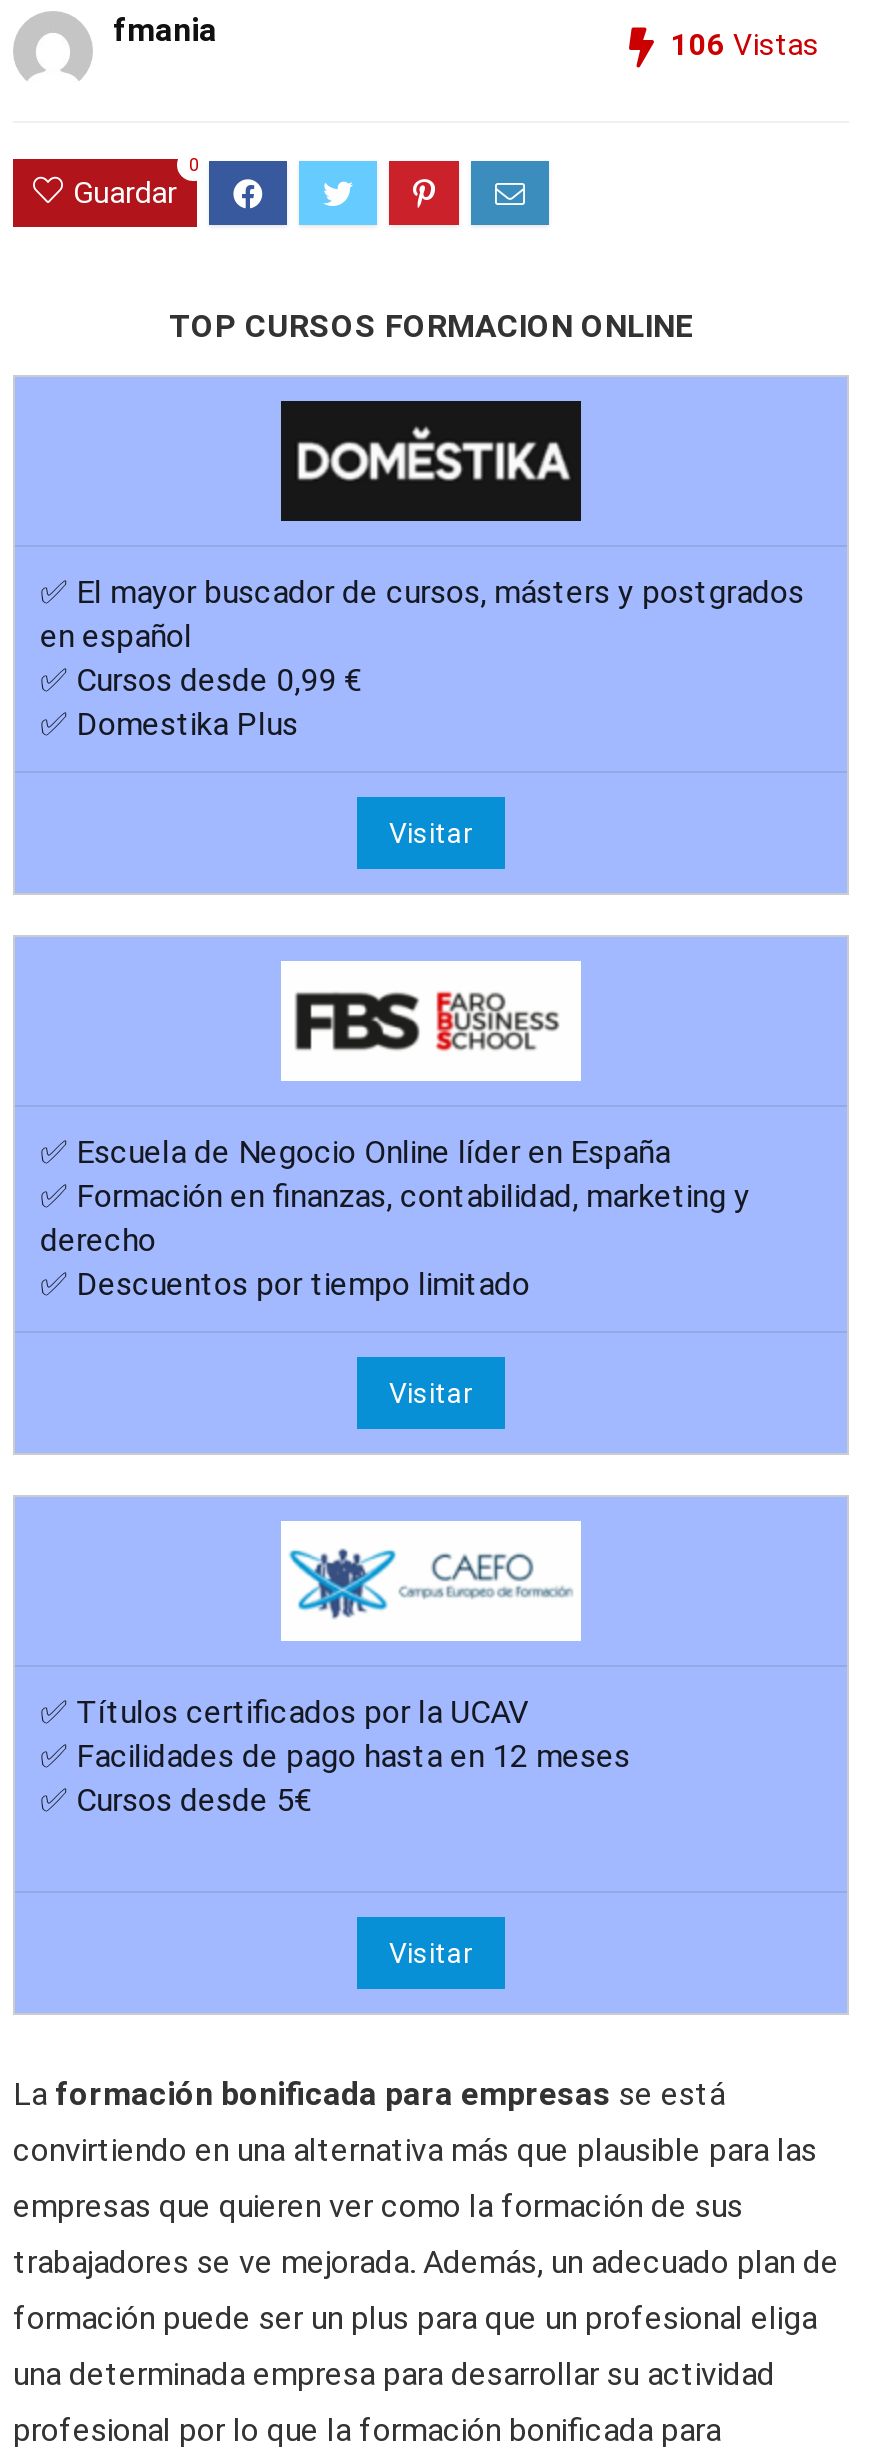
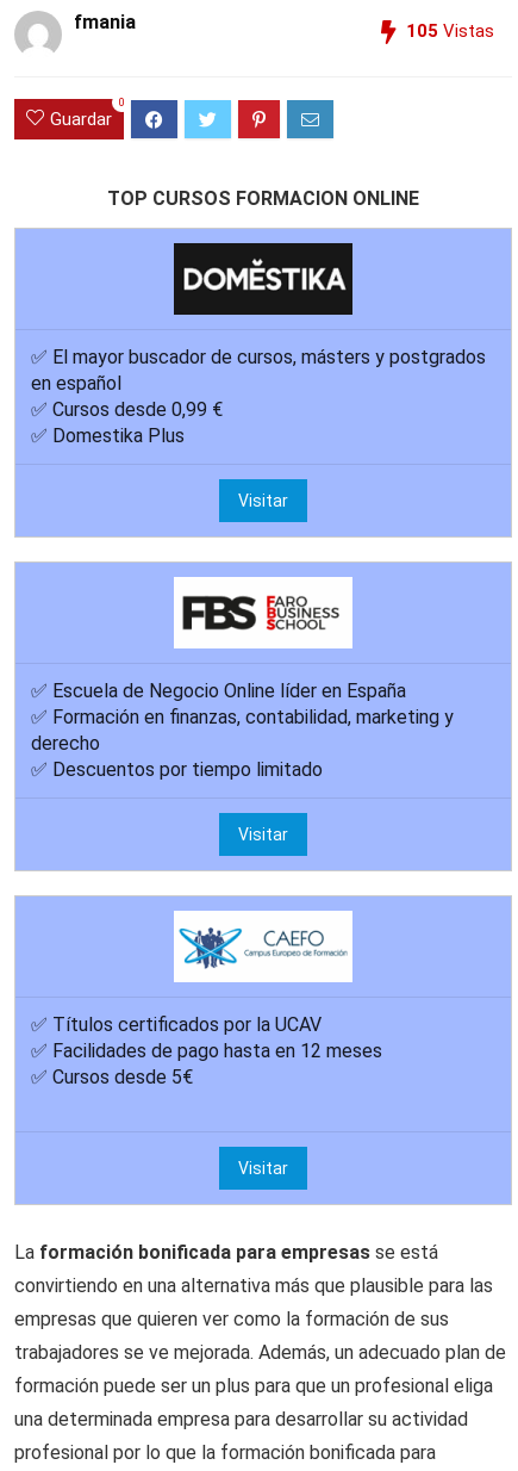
- 106 Vistas
+ 105 Vistas
